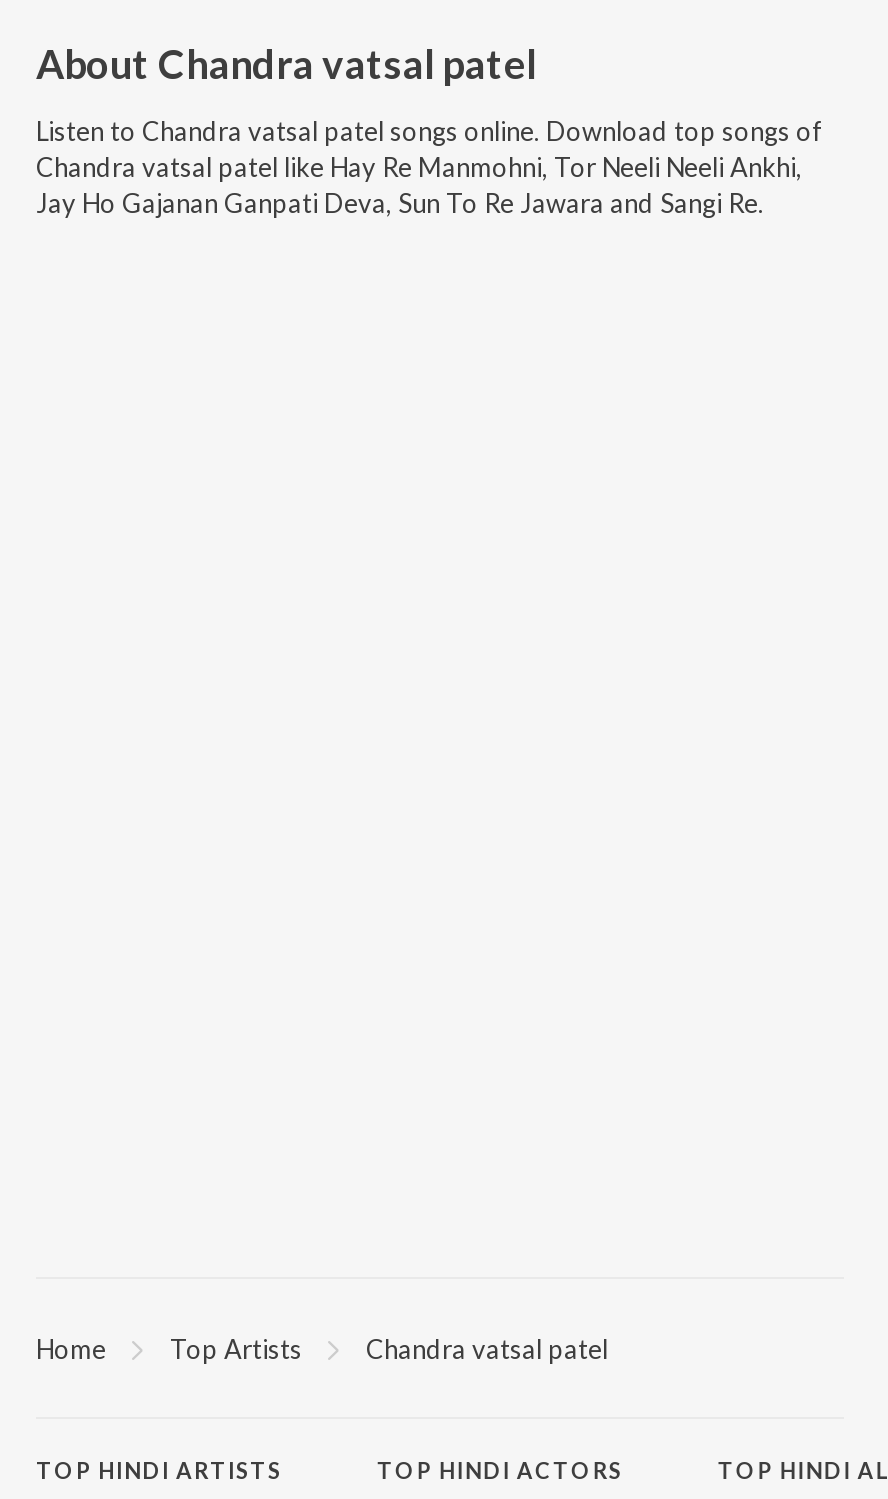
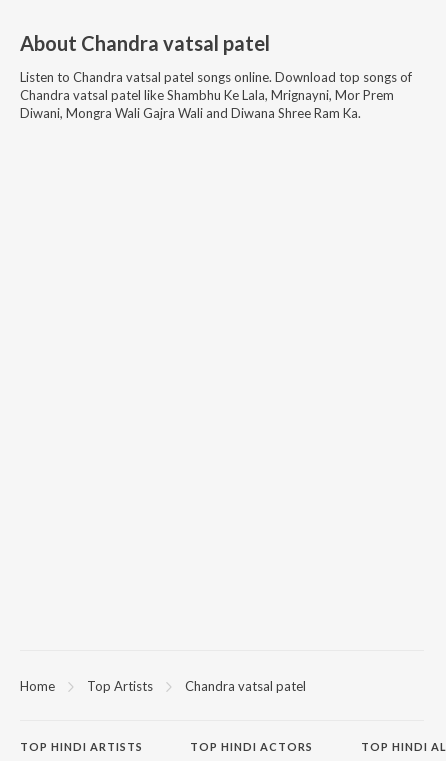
- Chandra vatsal patel like Hay Re Manmohni, Tor Neeli Neeli Ankhi,
- Jay Ho Gajanan Ganpati Deva, Sun To Re Jawara and Sangi Re.
+ Chandra vatsal patel like Shambhu Ke Lala, Mrignayni, Mor Prem
+ Diwani, Mongra Wali Gajra Wali and Diwana Shree Ram Ka.
